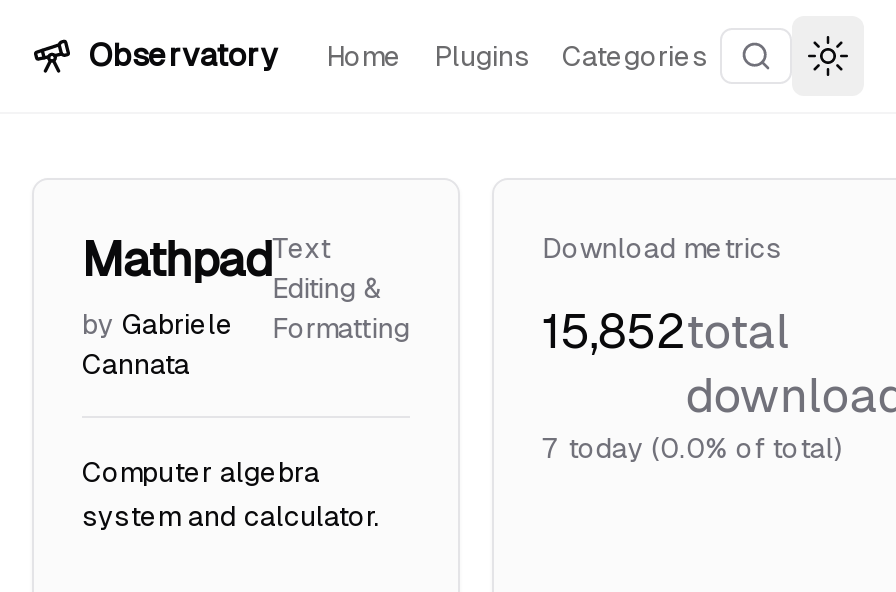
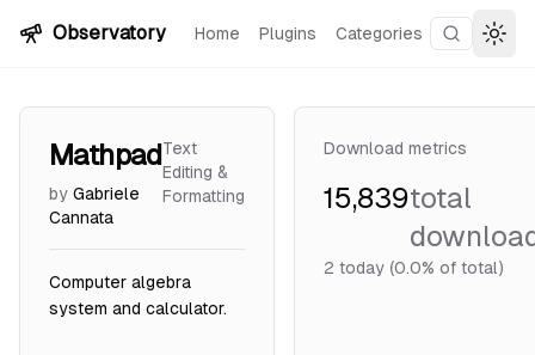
- 15,852total
+ 15,839total

- 7 today (0.0% of total)
+ 2 today (0.0% of total)
